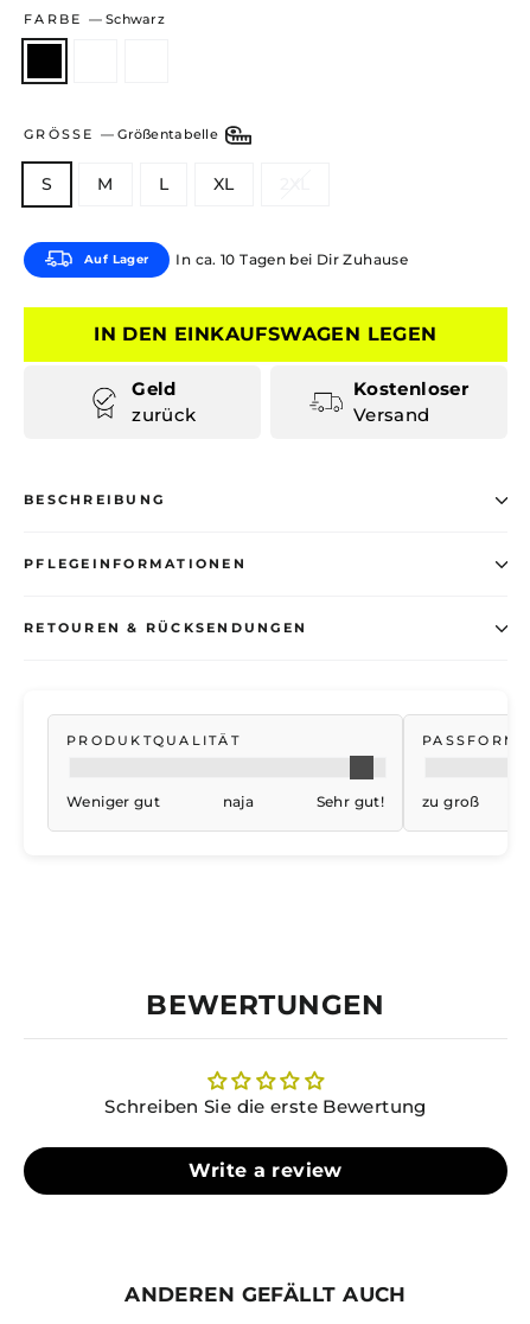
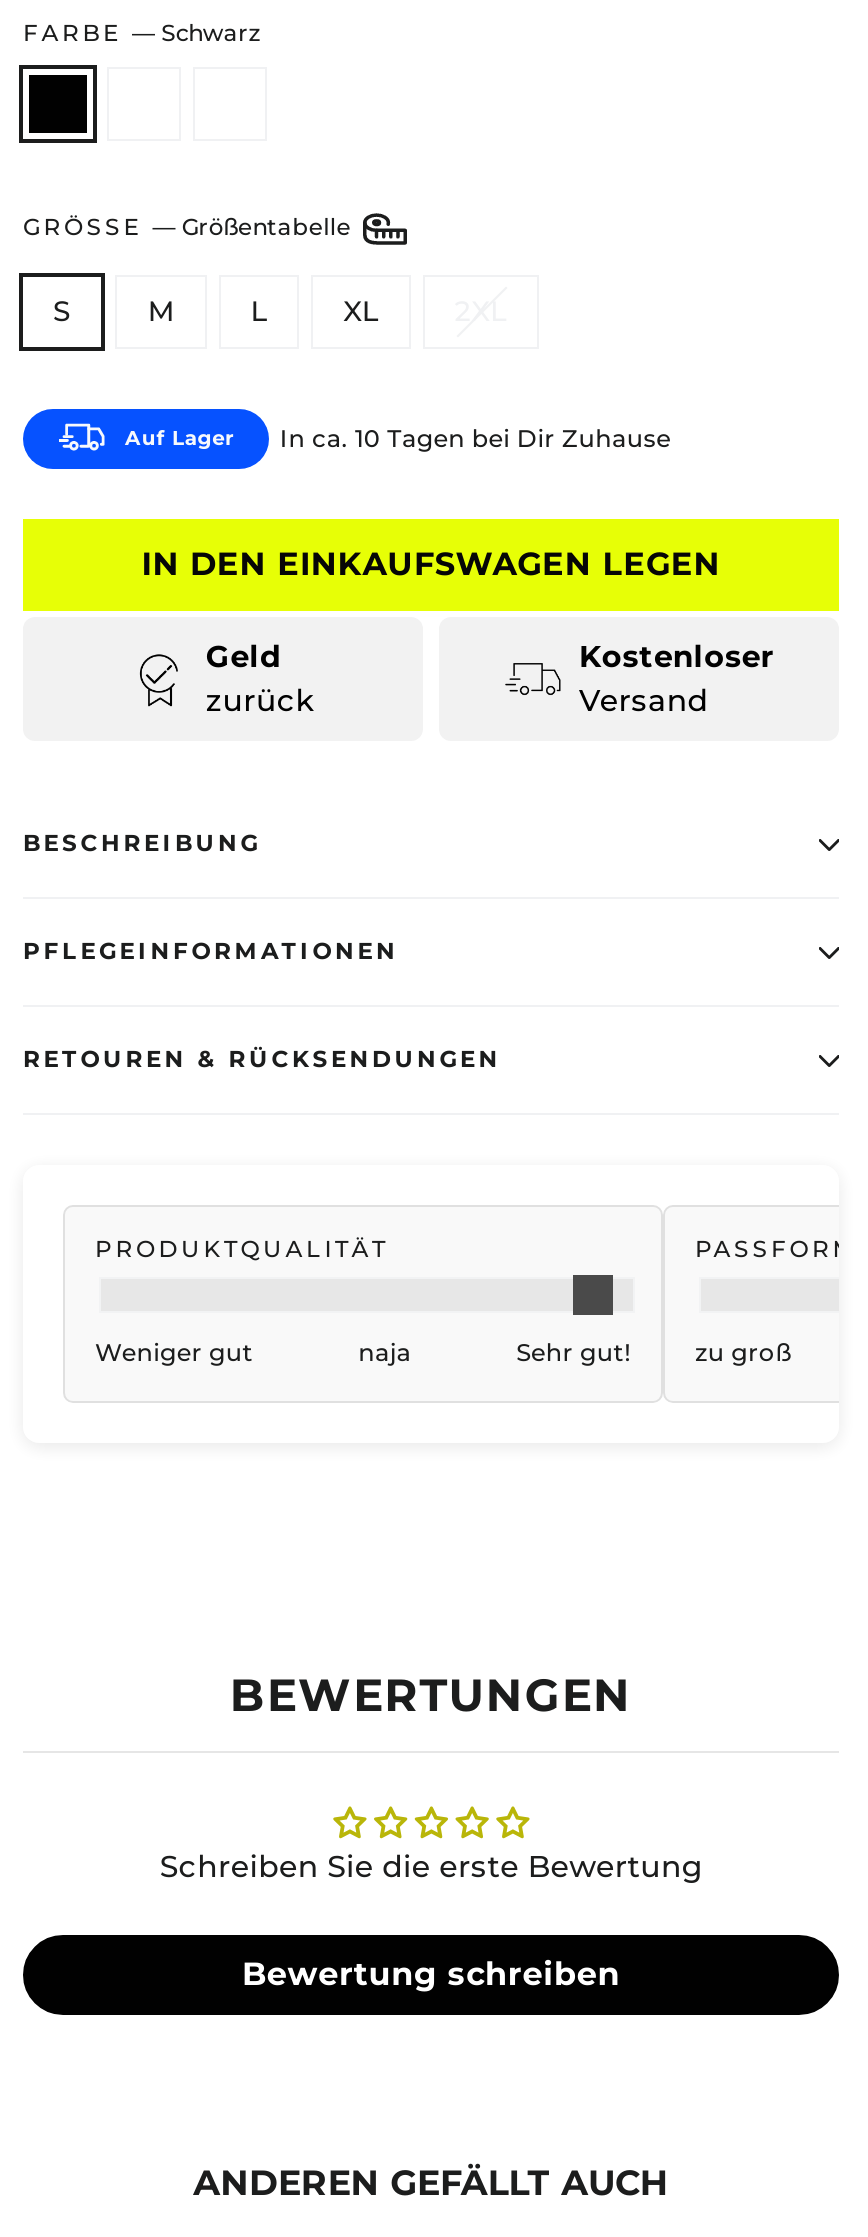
- Write a review
+ Bewertung schreiben
